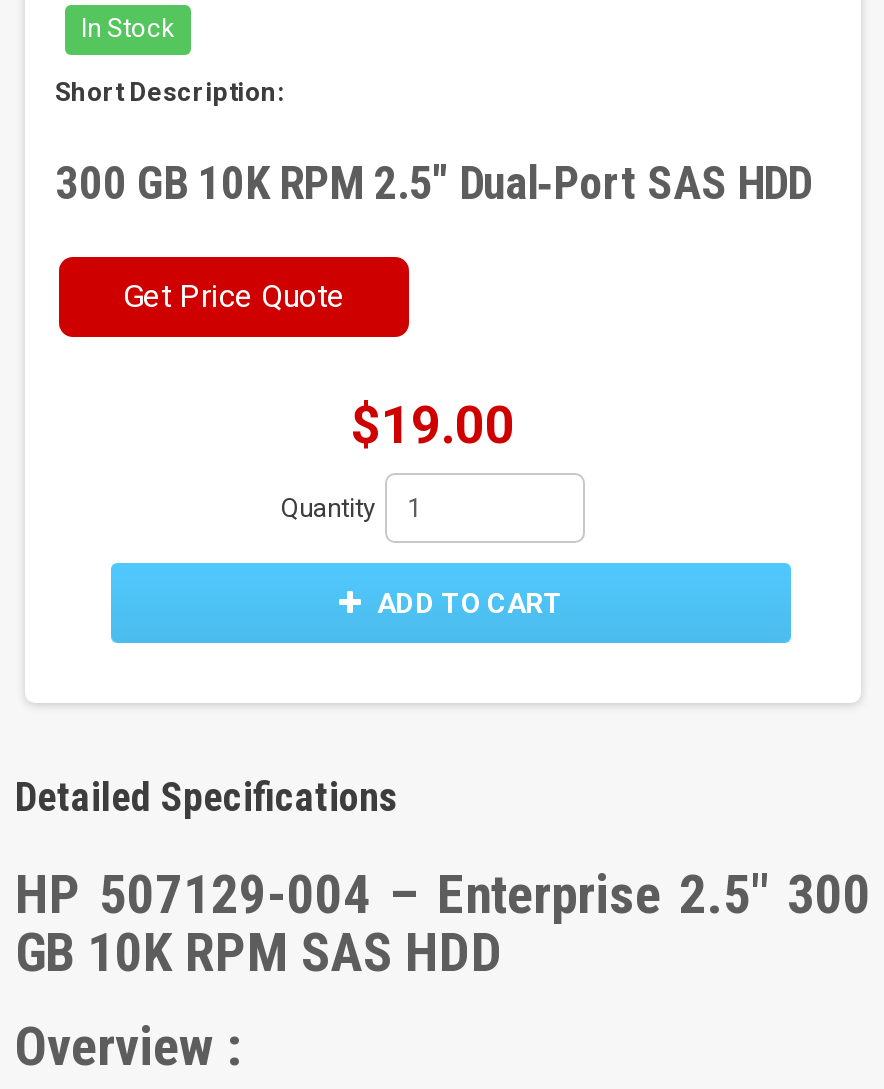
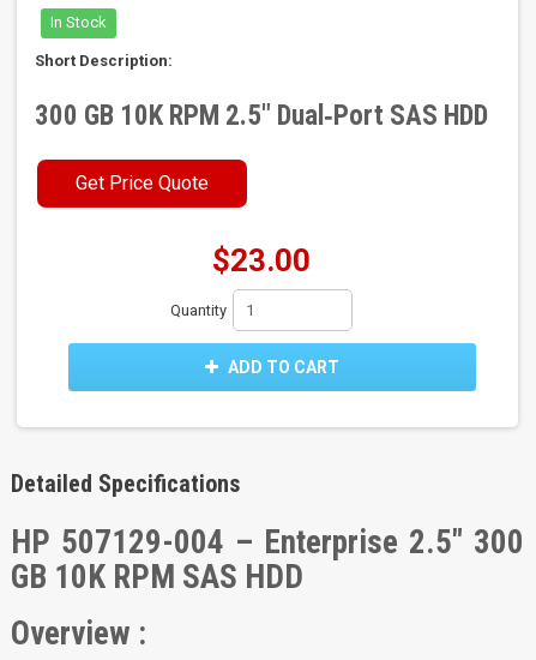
- $19.00
+ $23.00
